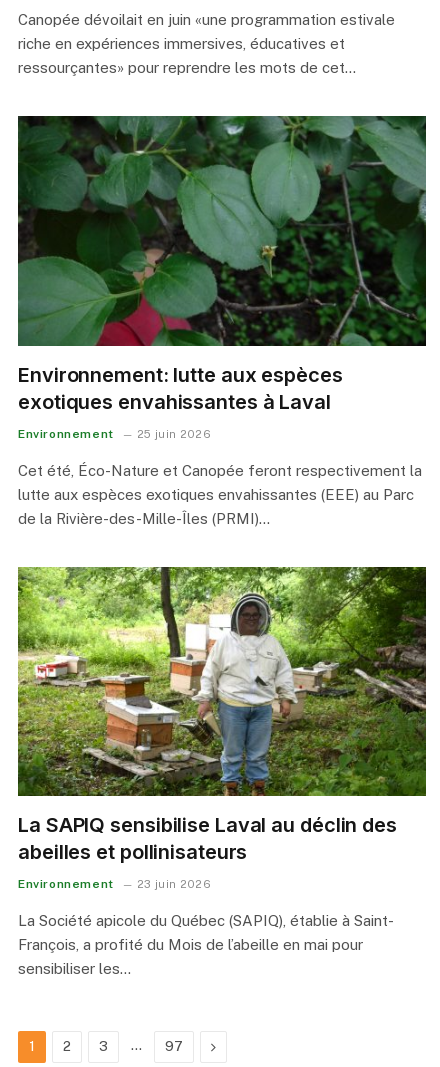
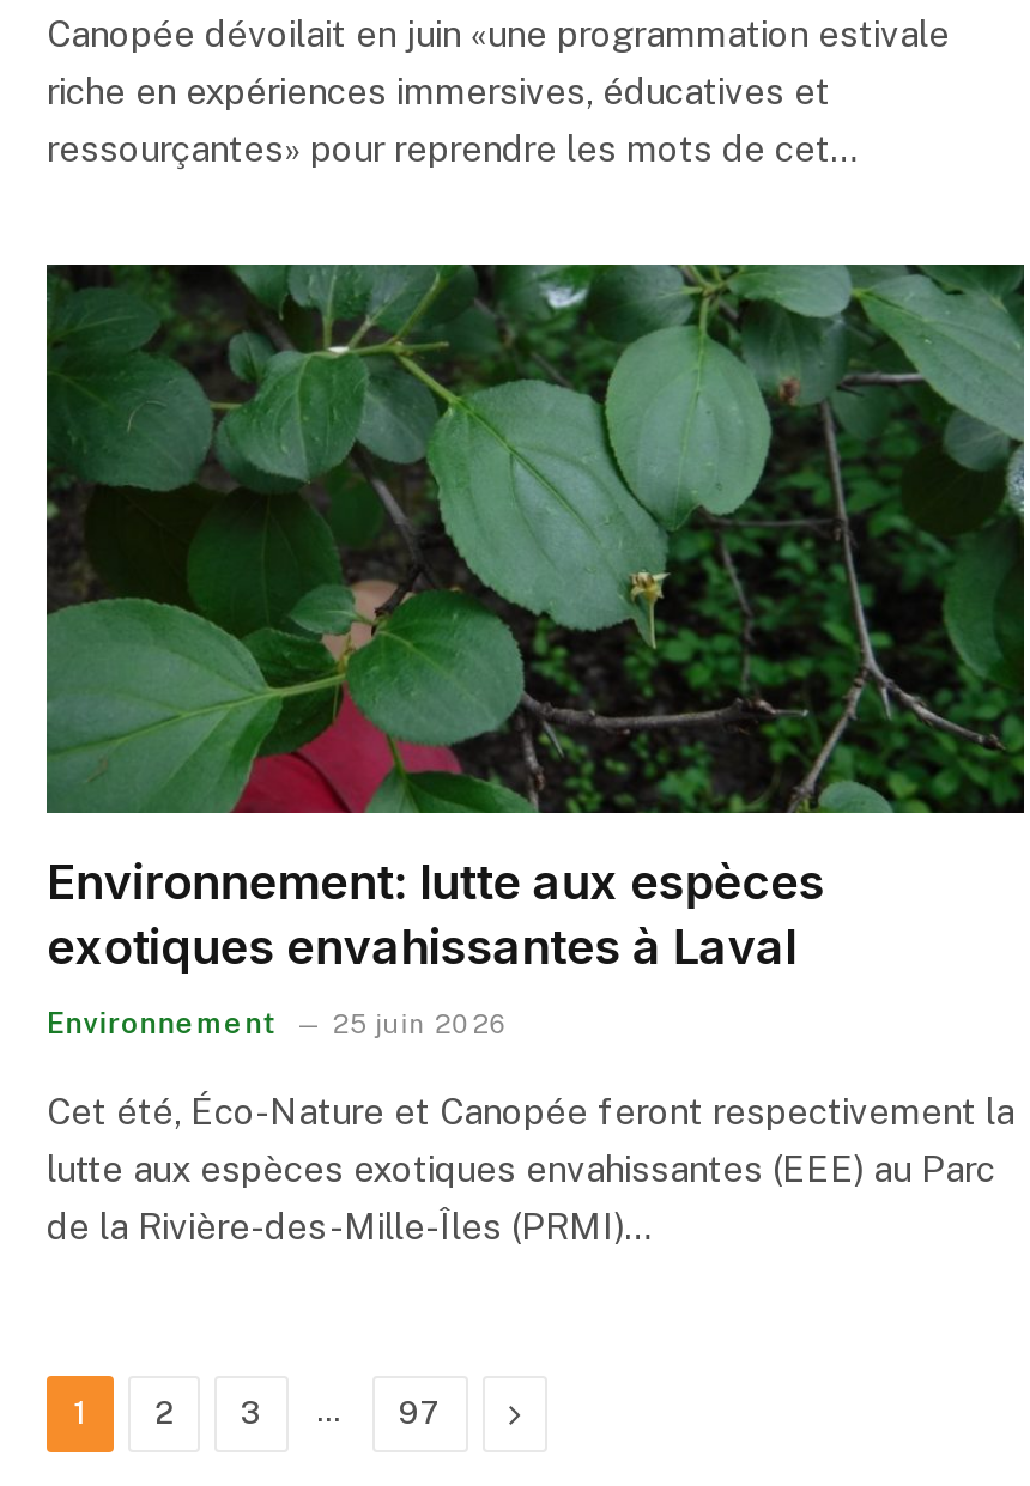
- [image]
- La SAPIQ sensibilise Laval au déclin des
- abeilles et pollinisateurs
- Environnement
- 23 juin 2026
- La Société apicole du Québec (SAPIQ), établie à Saint-
- François, a profité du Mois de l’abeille en mai pour
- sensibiliser les…
